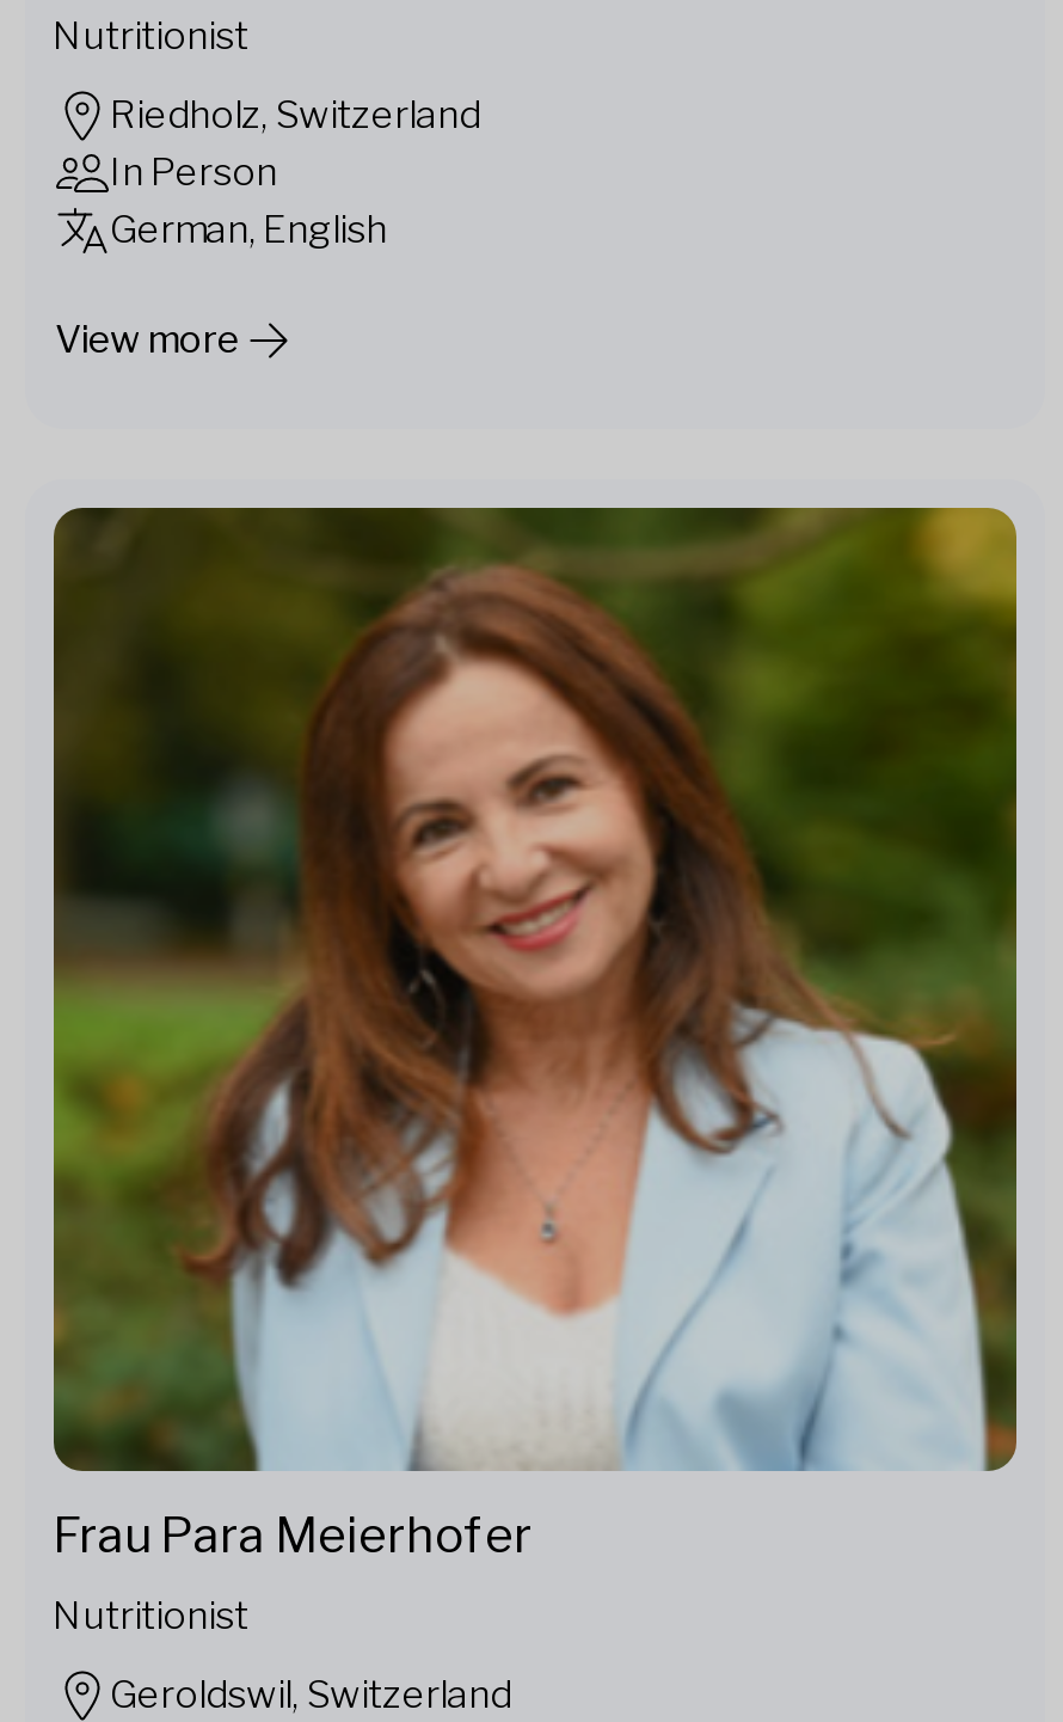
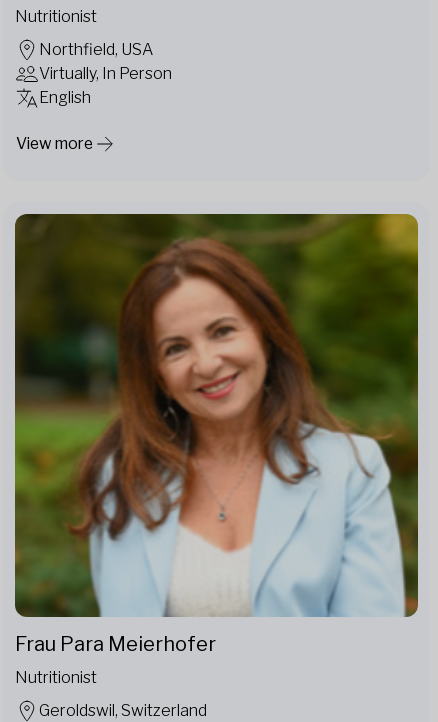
- Riedholz, Switzerland
- In Person
- German, English
+ Northfield, USA
+ Virtually, In Person
+ English
